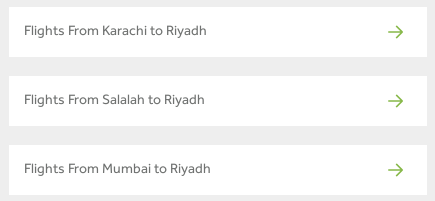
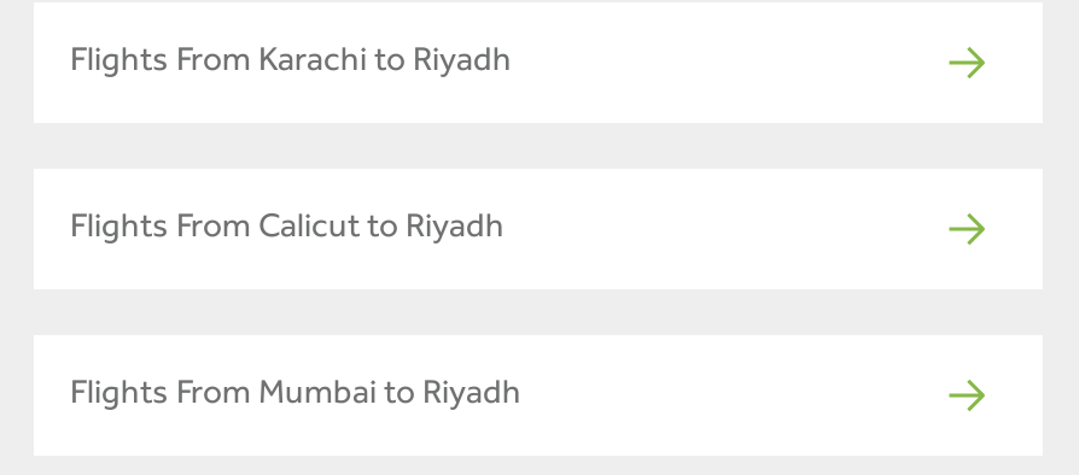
- Flights From Salalah to Riyadh
+ Flights From Calicut to Riyadh
